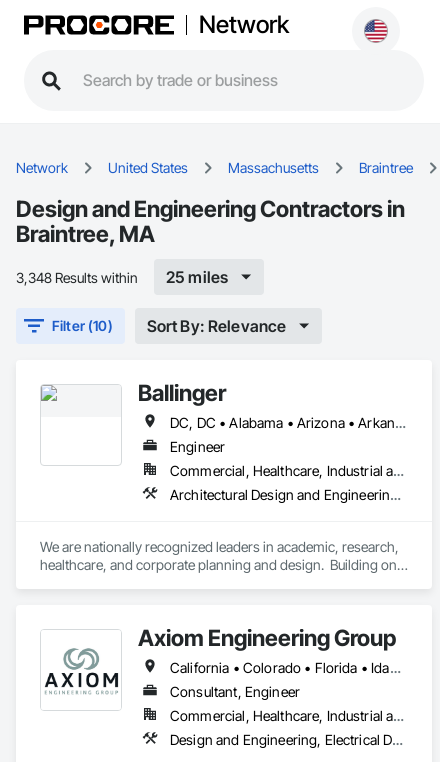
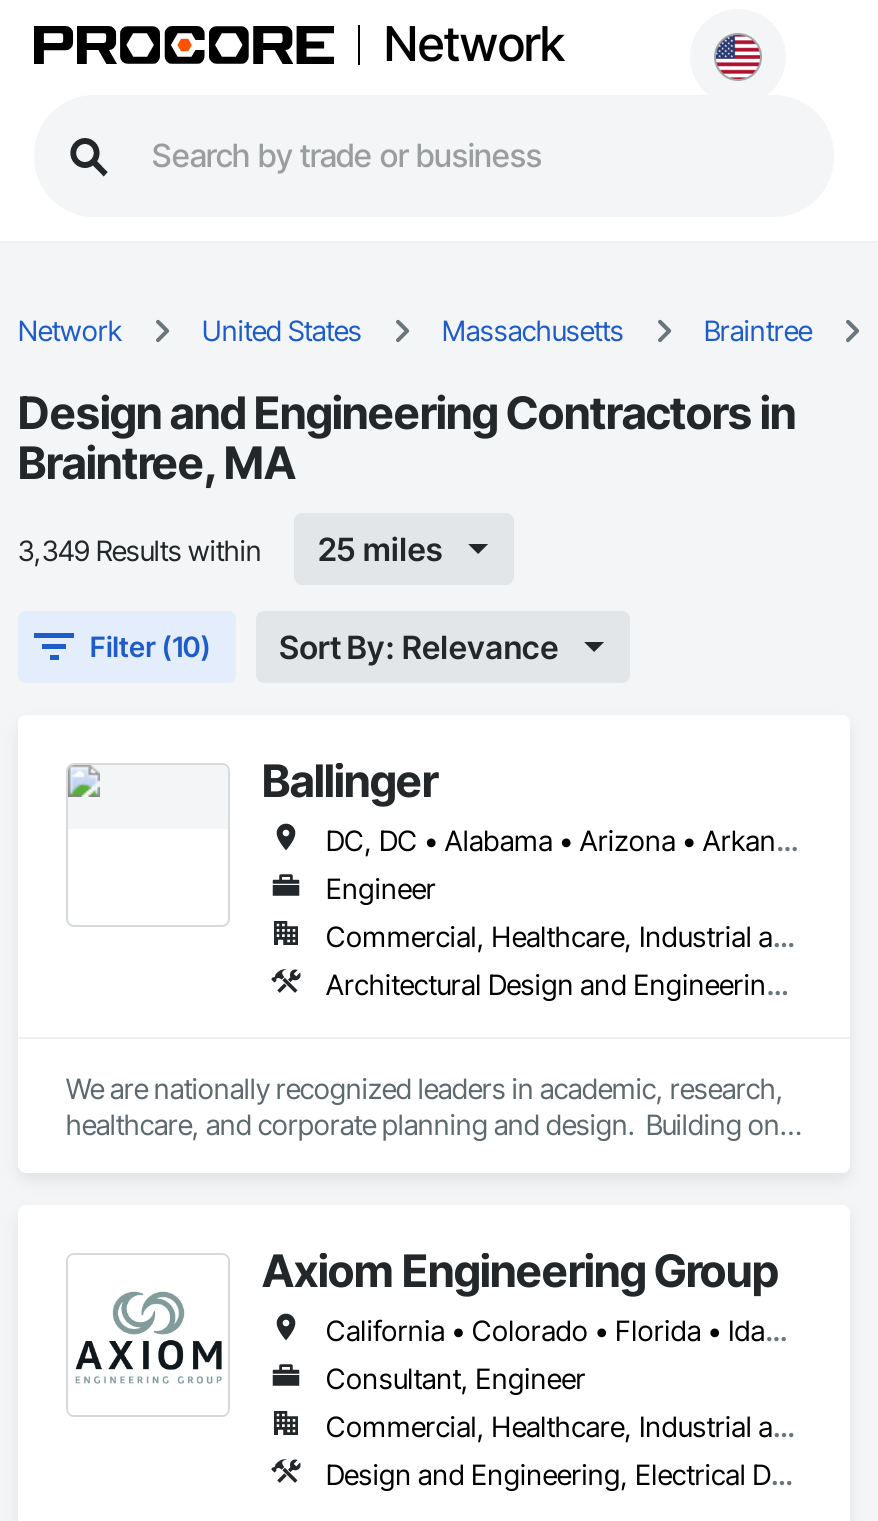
- 3,348 Results within
+ 3,349 Results within
